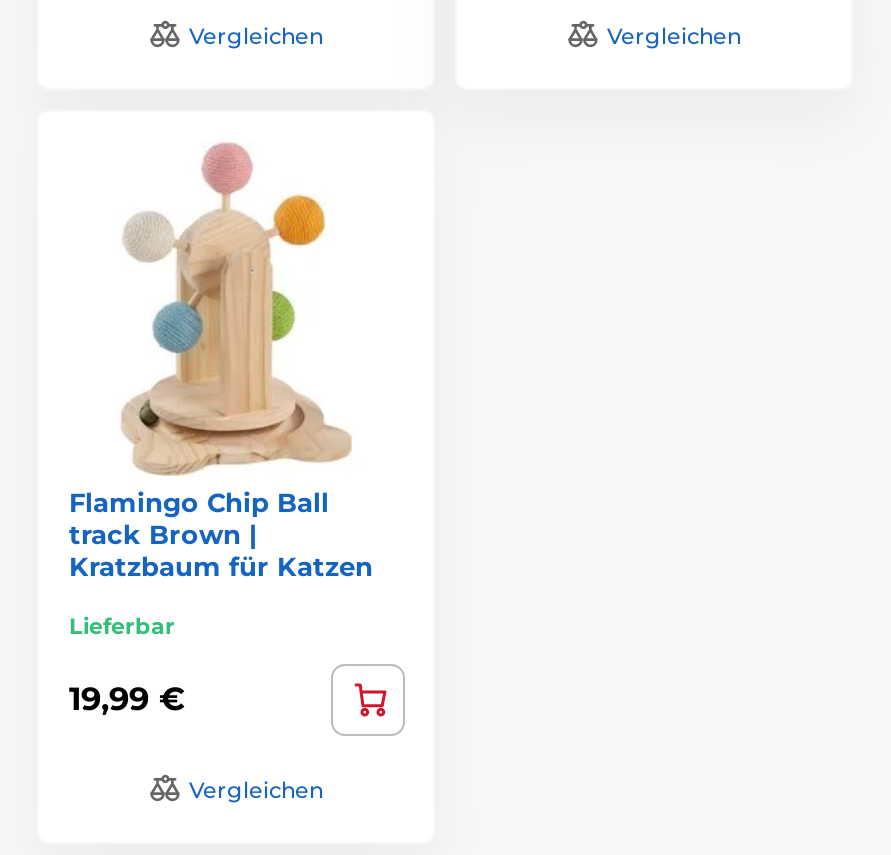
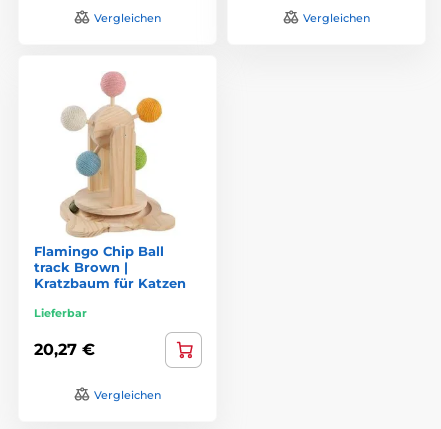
- 19,99 €
+ 20,27 €
